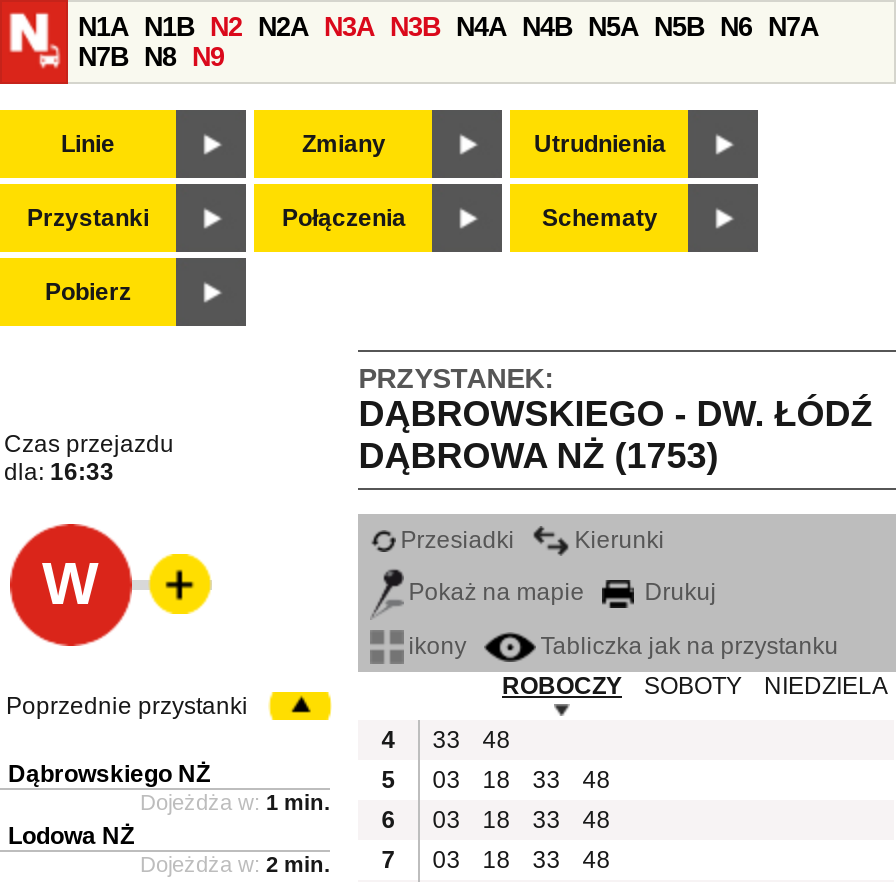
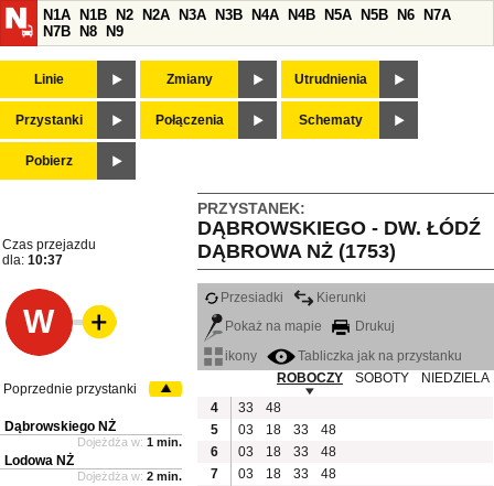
- dla: 16:33
+ dla: 10:37
